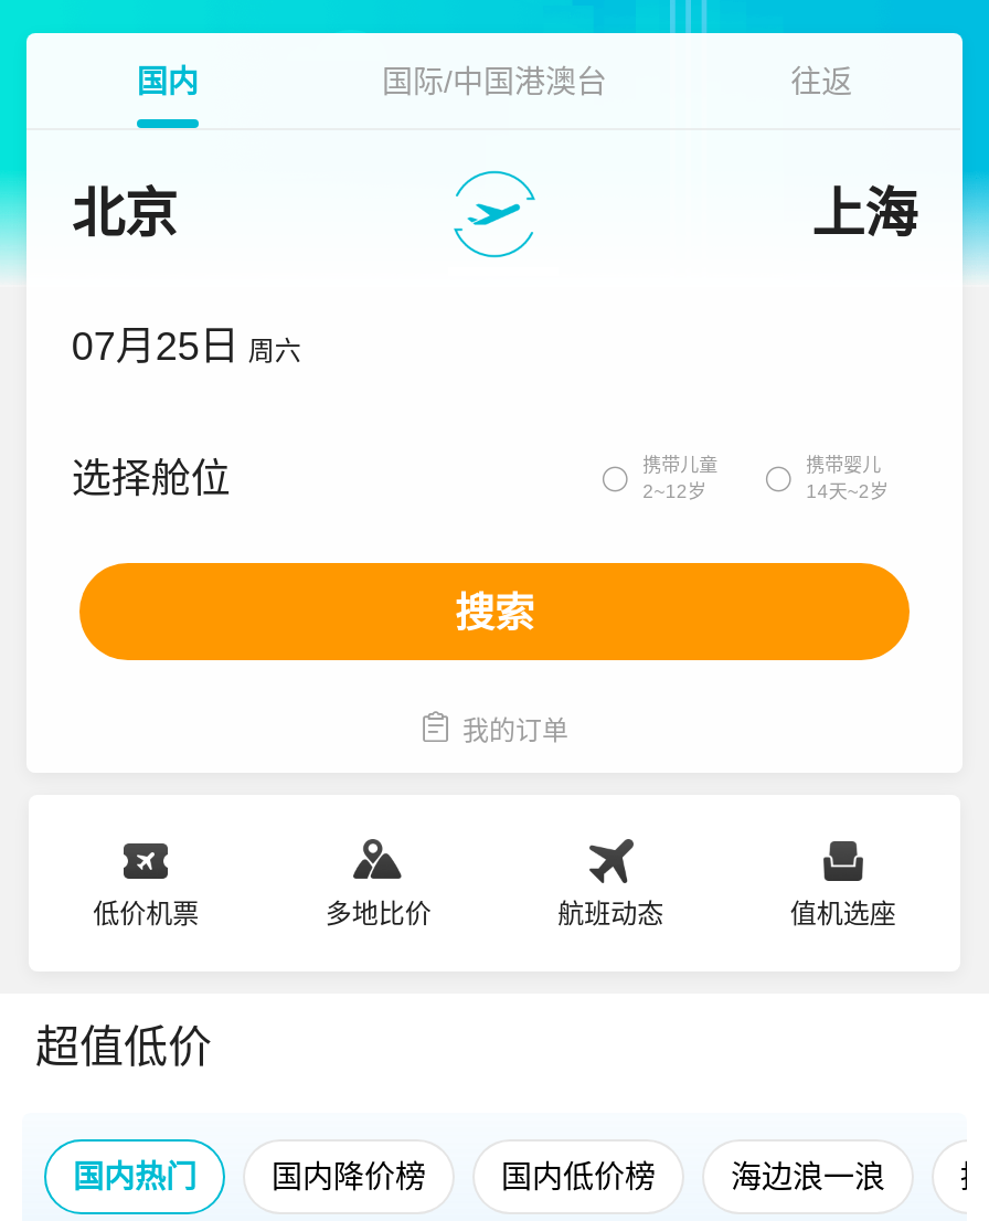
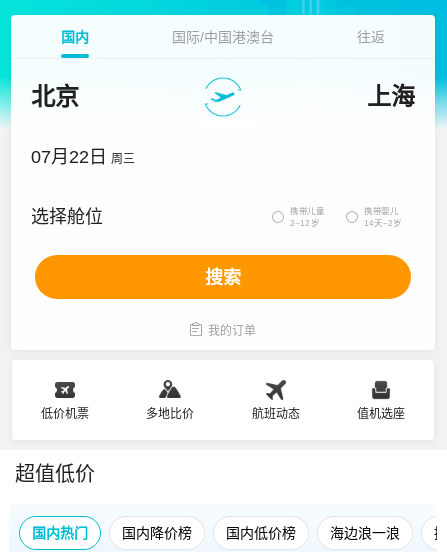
- 07月25日 周六
+ 07月22日 周三
